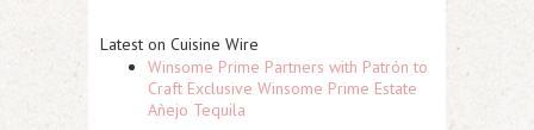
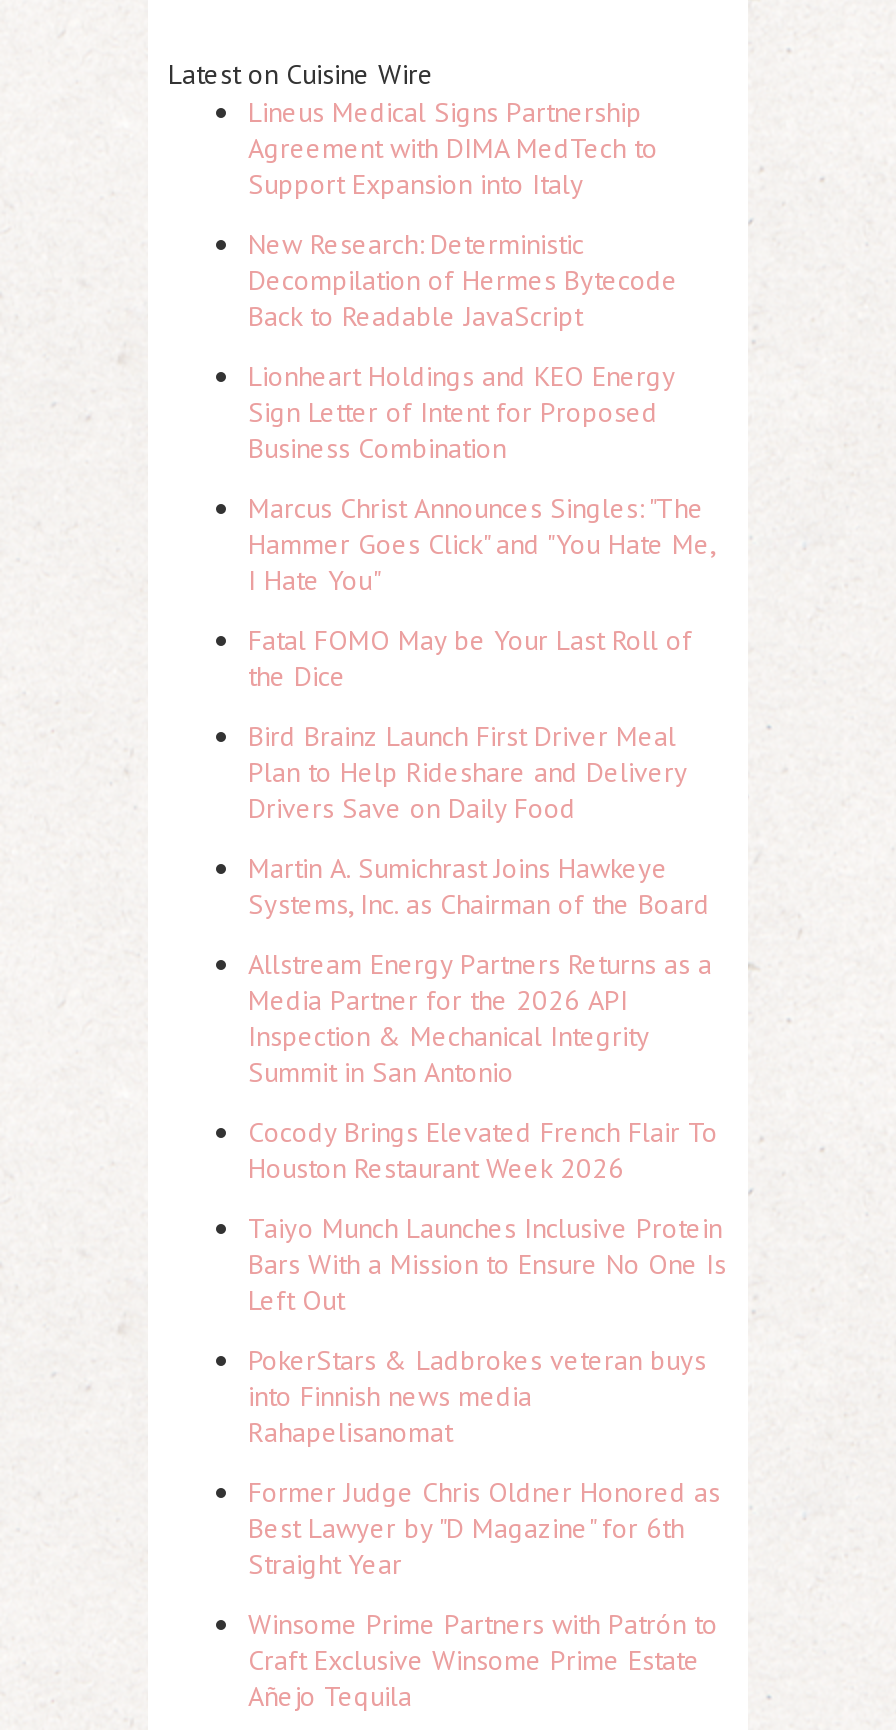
+ Lineus Medical Signs Partnership
+ Agreement with DIMA MedTech to
+ Support Expansion into Italy
+ New Research: Deterministic
+ Decompilation of Hermes Bytecode
+ Back to Readable JavaScript
+ Lionheart Holdings and KEO Energy
+ Sign Letter of Intent for Proposed
+ Business Combination
+ Marcus Christ Announces Singles: "The
+ Hammer Goes Click" and "You Hate Me,
+ I Hate You"
+ Fatal FOMO May be Your Last Roll of
+ the Dice
+ Bird Brainz Launch First Driver Meal
+ Plan to Help Rideshare and Delivery
+ Drivers Save on Daily Food
+ Martin A. Sumichrast Joins Hawkeye
+ Systems, Inc. as Chairman of the Board
+ Allstream Energy Partners Returns as a
+ Media Partner for the 2026 API
+ Inspection & Mechanical Integrity
+ Summit in San Antonio
+ Cocody Brings Elevated French Flair To
+ Houston Restaurant Week 2026
+ Taiyo Munch Launches Inclusive Protein
+ Bars With a Mission to Ensure No One Is
+ Left Out
+ PokerStars & Ladbrokes veteran buys
+ into Finnish news media
+ Rahapelisanomat
+ Former Judge Chris Oldner Honored as
+ Best Lawyer by "D Magazine" for 6th
+ Straight Year
